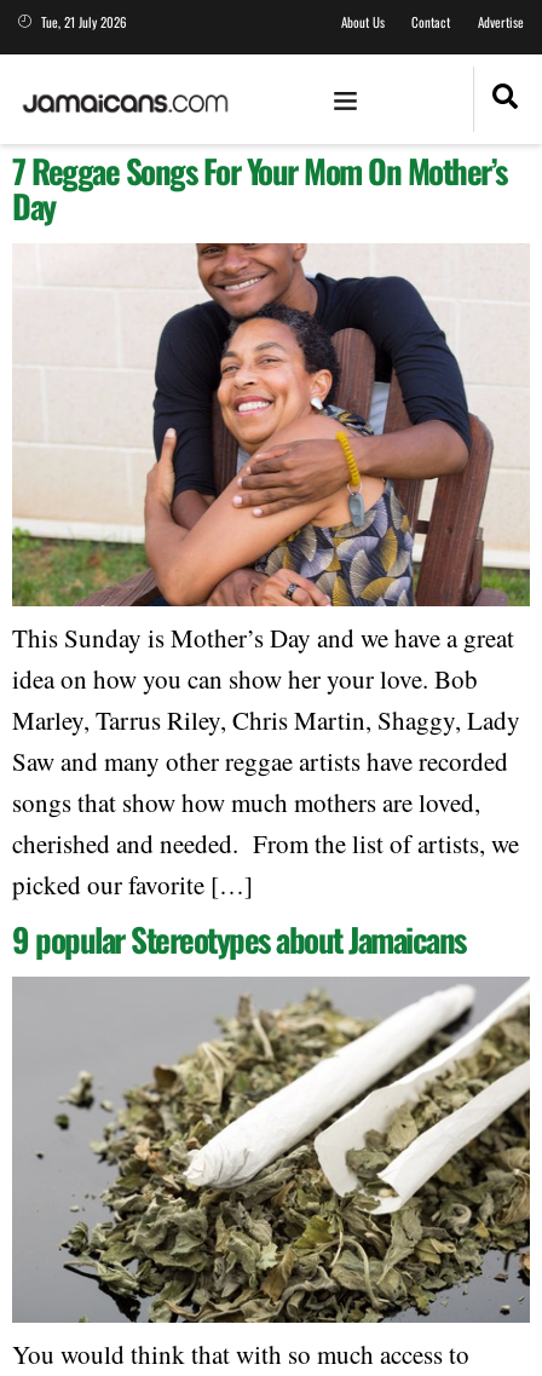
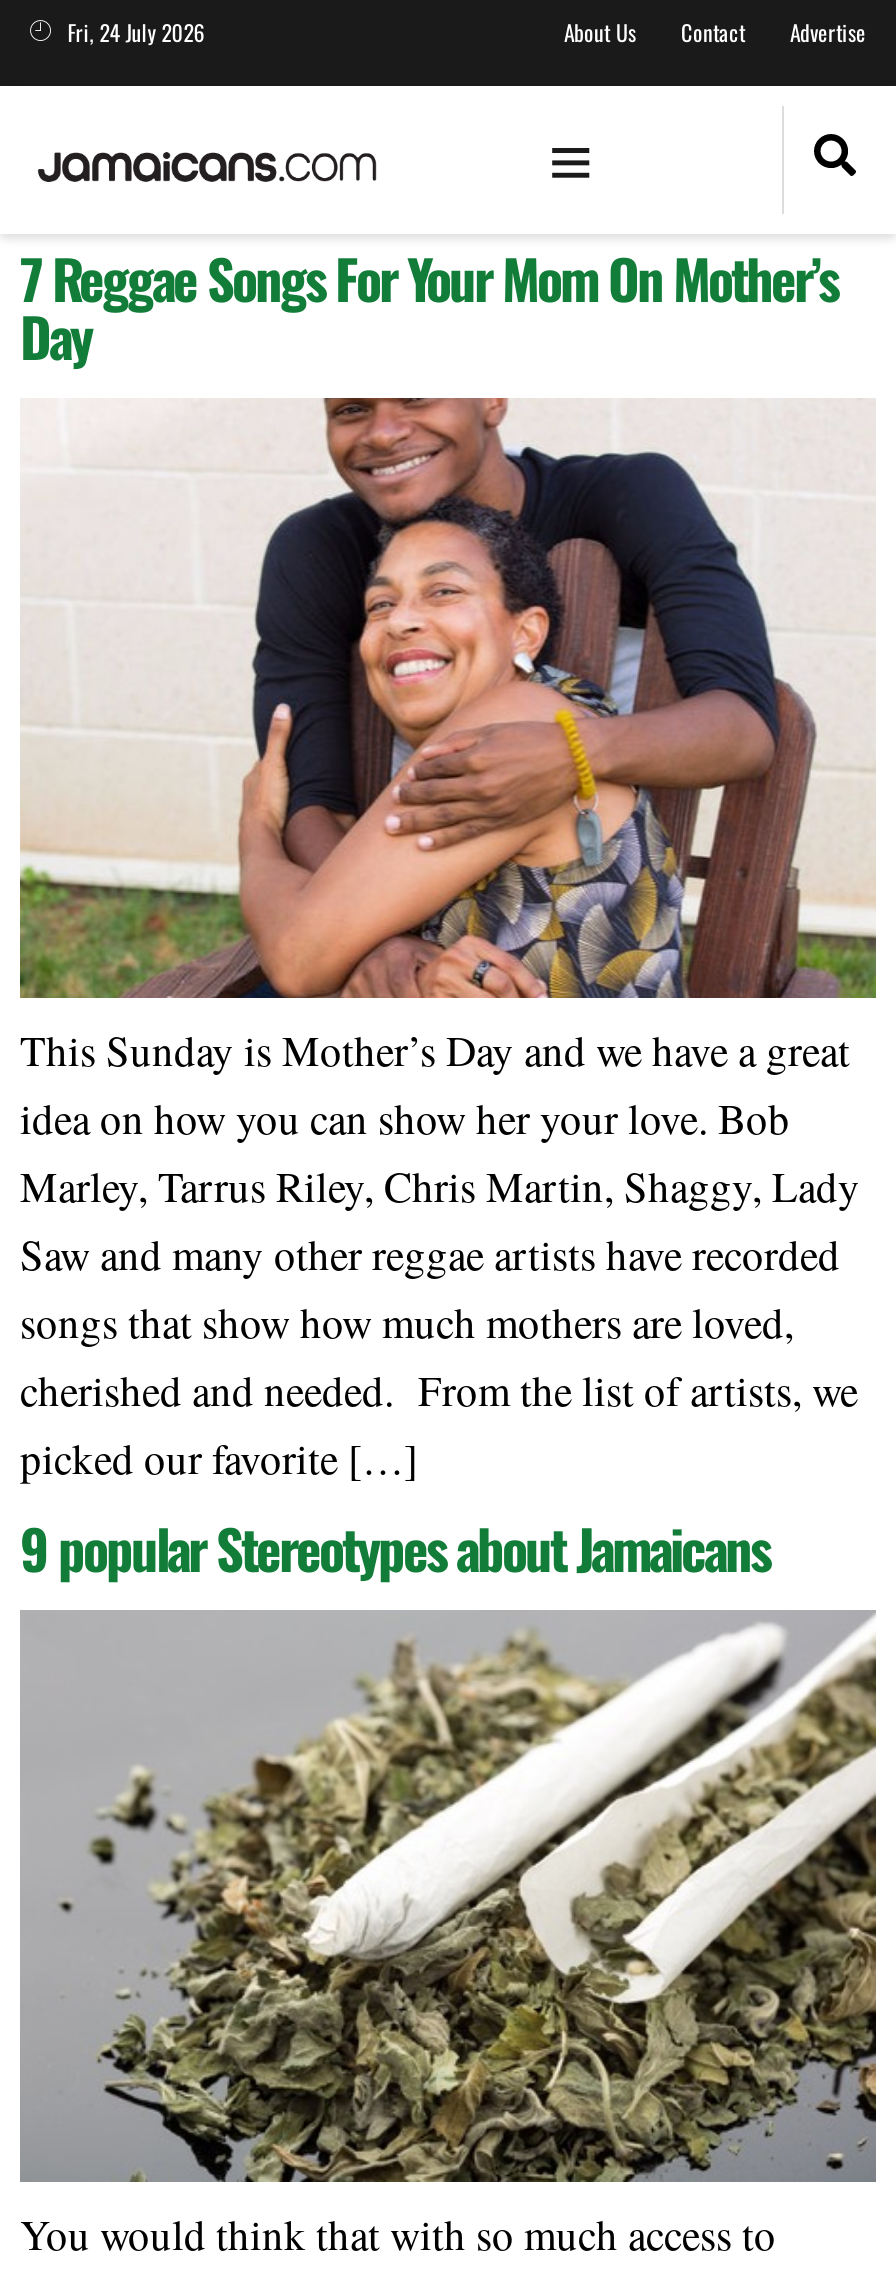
- Tue, 21 July 2026
+ Fri, 24 July 2026
